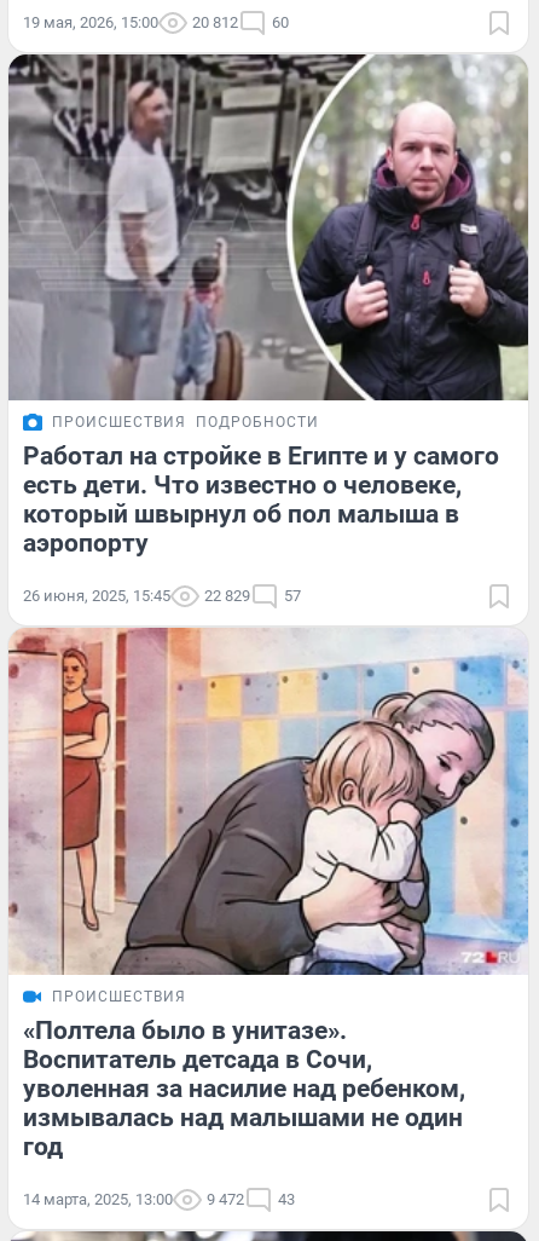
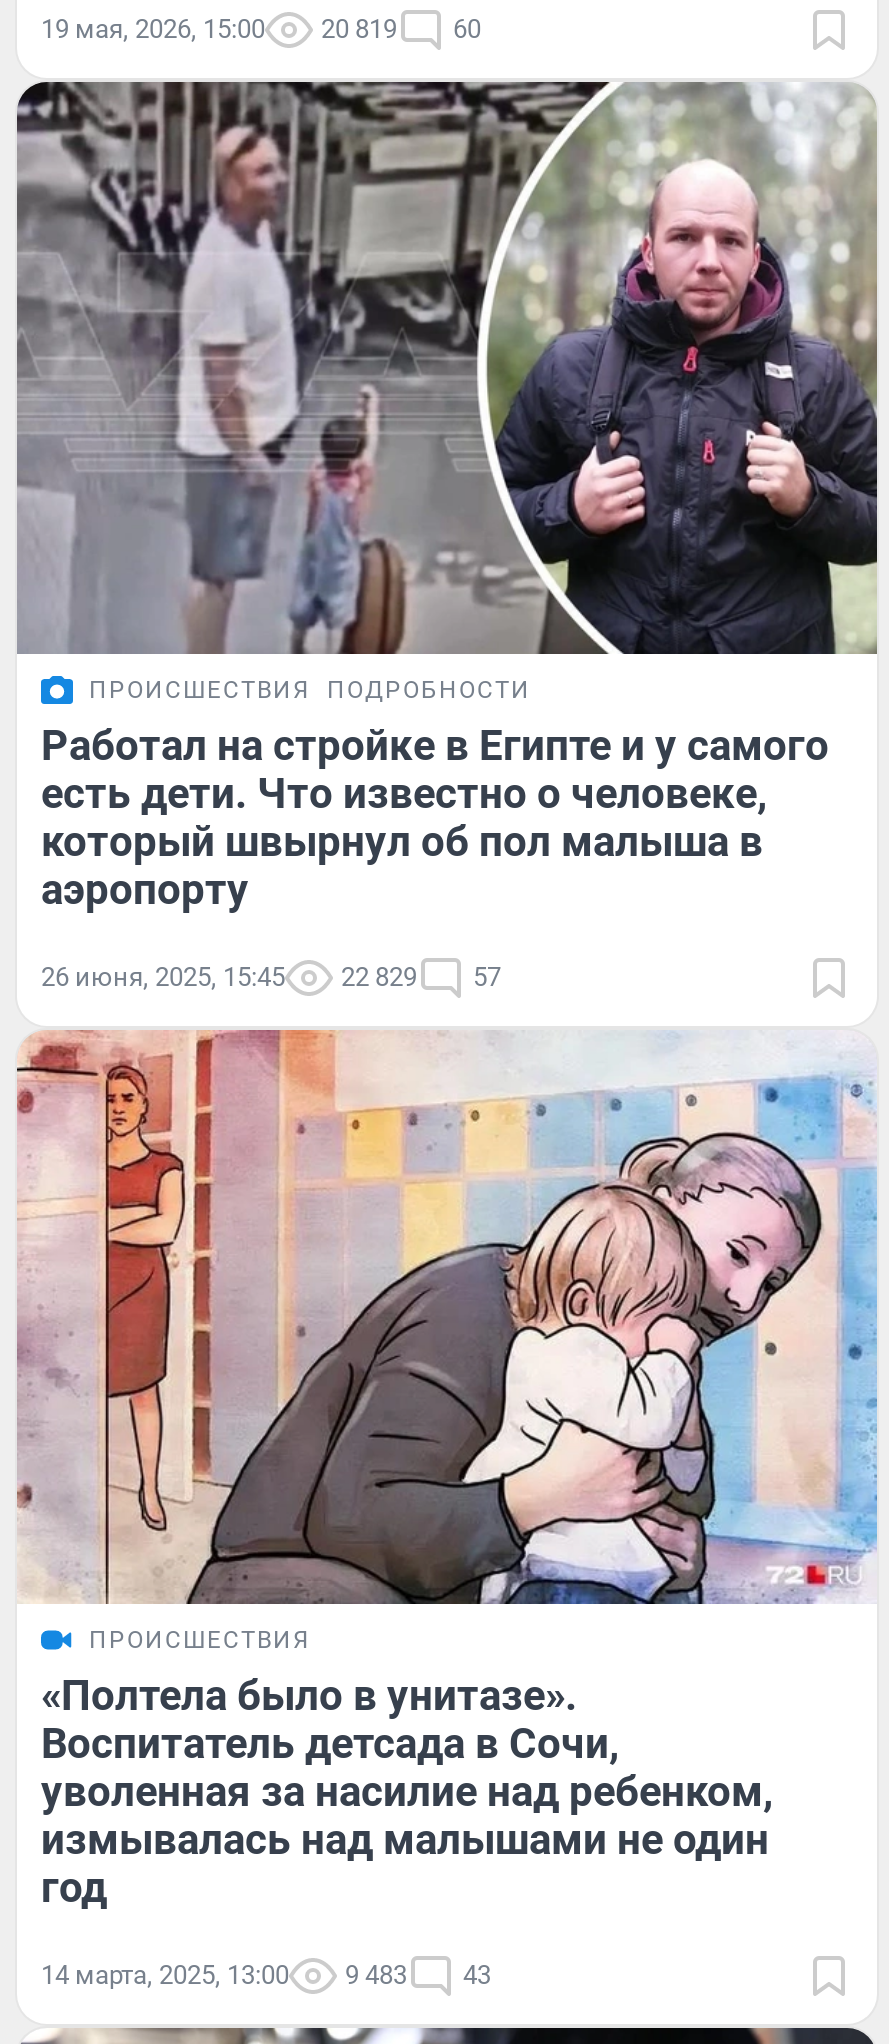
- 19 мая, 2026, 15:00 20 812 60
+ 19 мая, 2026, 15:00 20 819 60

- 14 марта, 2025, 13:00 9 472 43
+ 14 марта, 2025, 13:00 9 483 43
